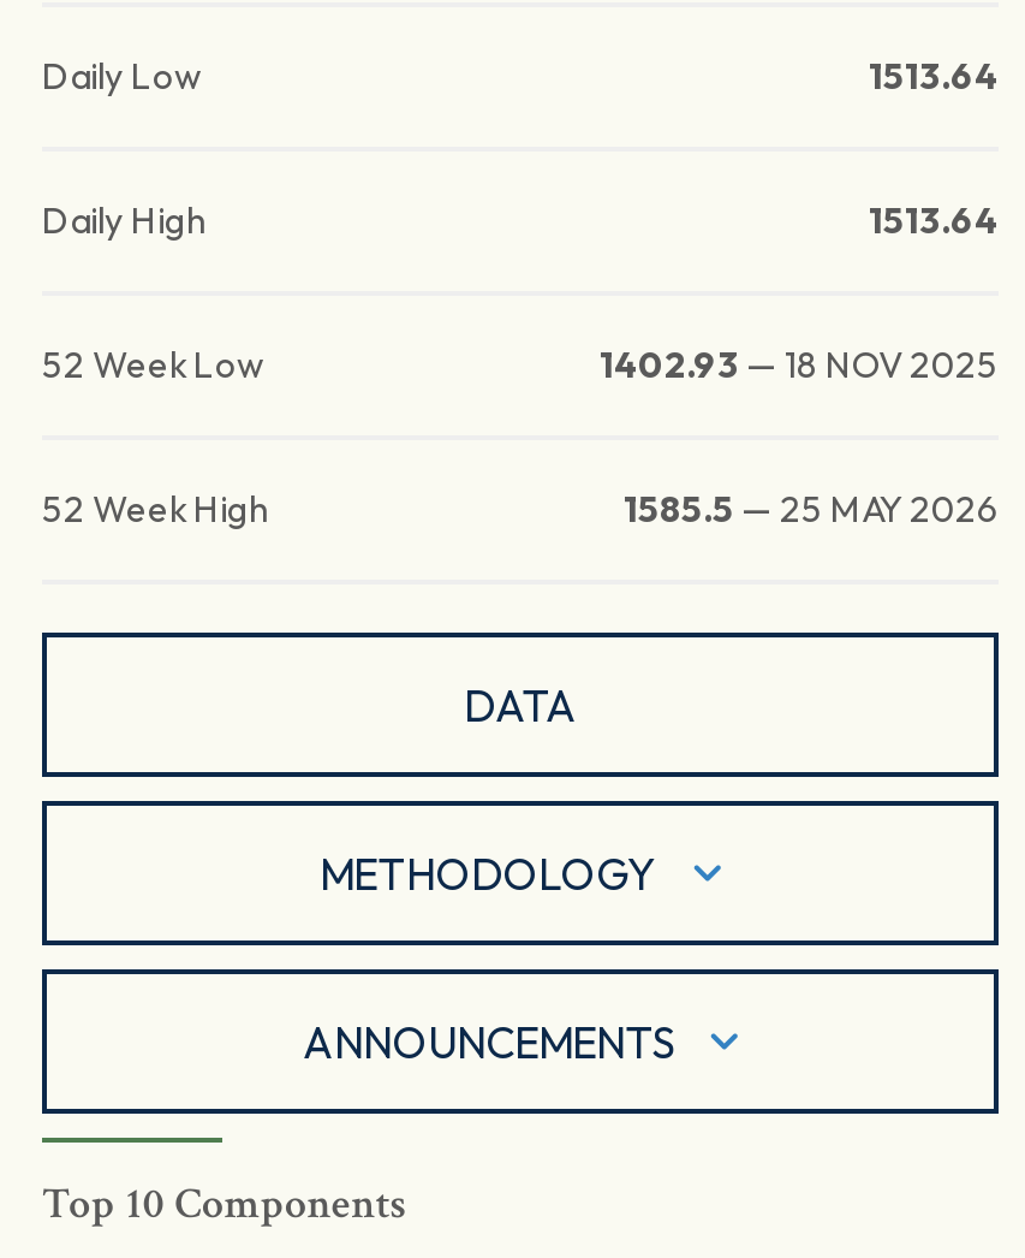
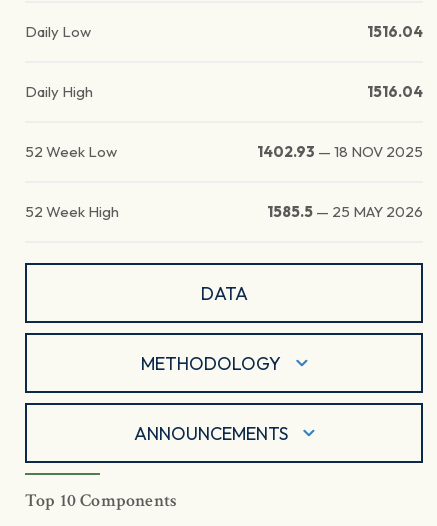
- 1513.64
+ 1516.04

- 1513.64
+ 1516.04
